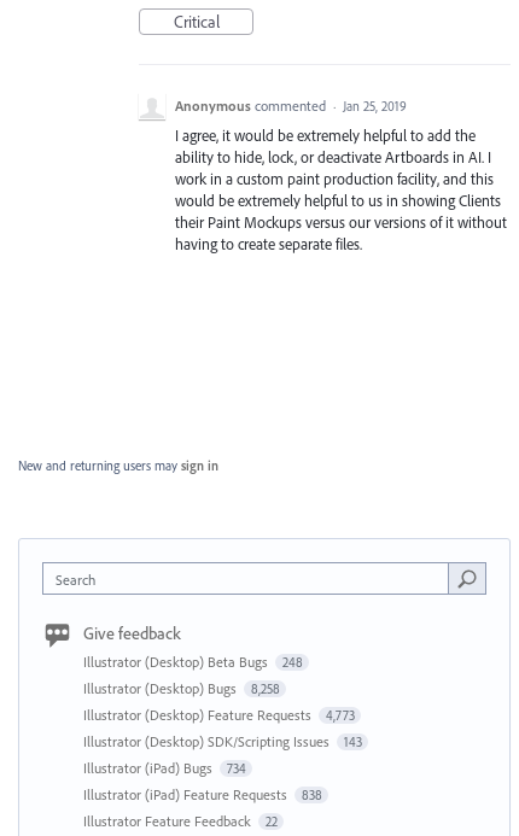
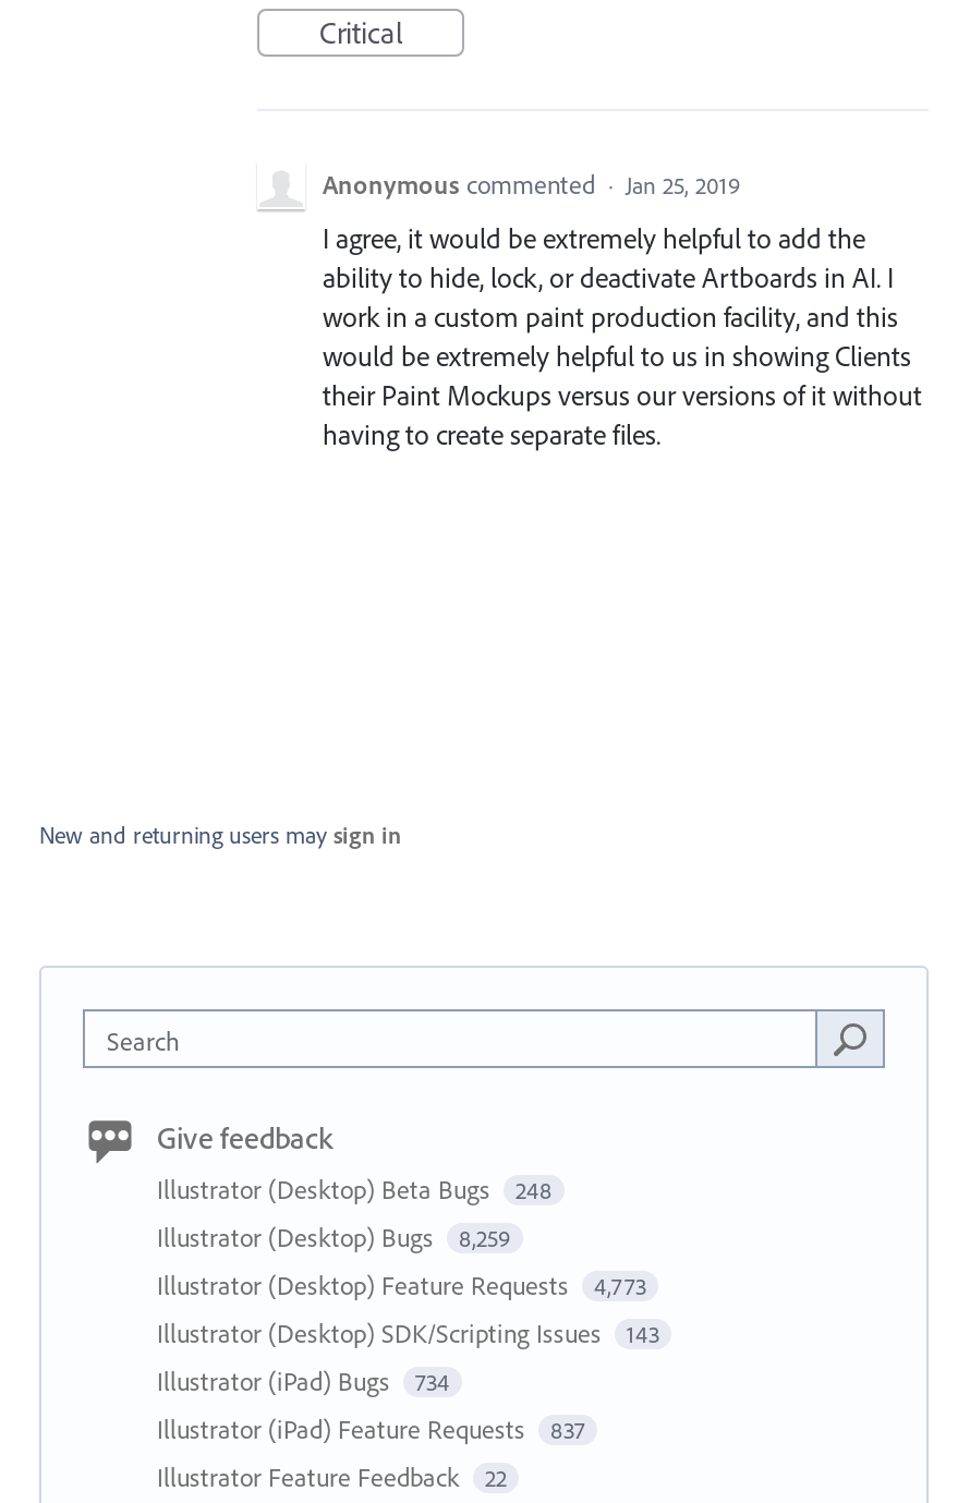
- Illustrator (Desktop) Bugs 8,258
+ Illustrator (Desktop) Bugs 8,259

- Illustrator (iPad) Feature Requests 838
+ Illustrator (iPad) Feature Requests 837
